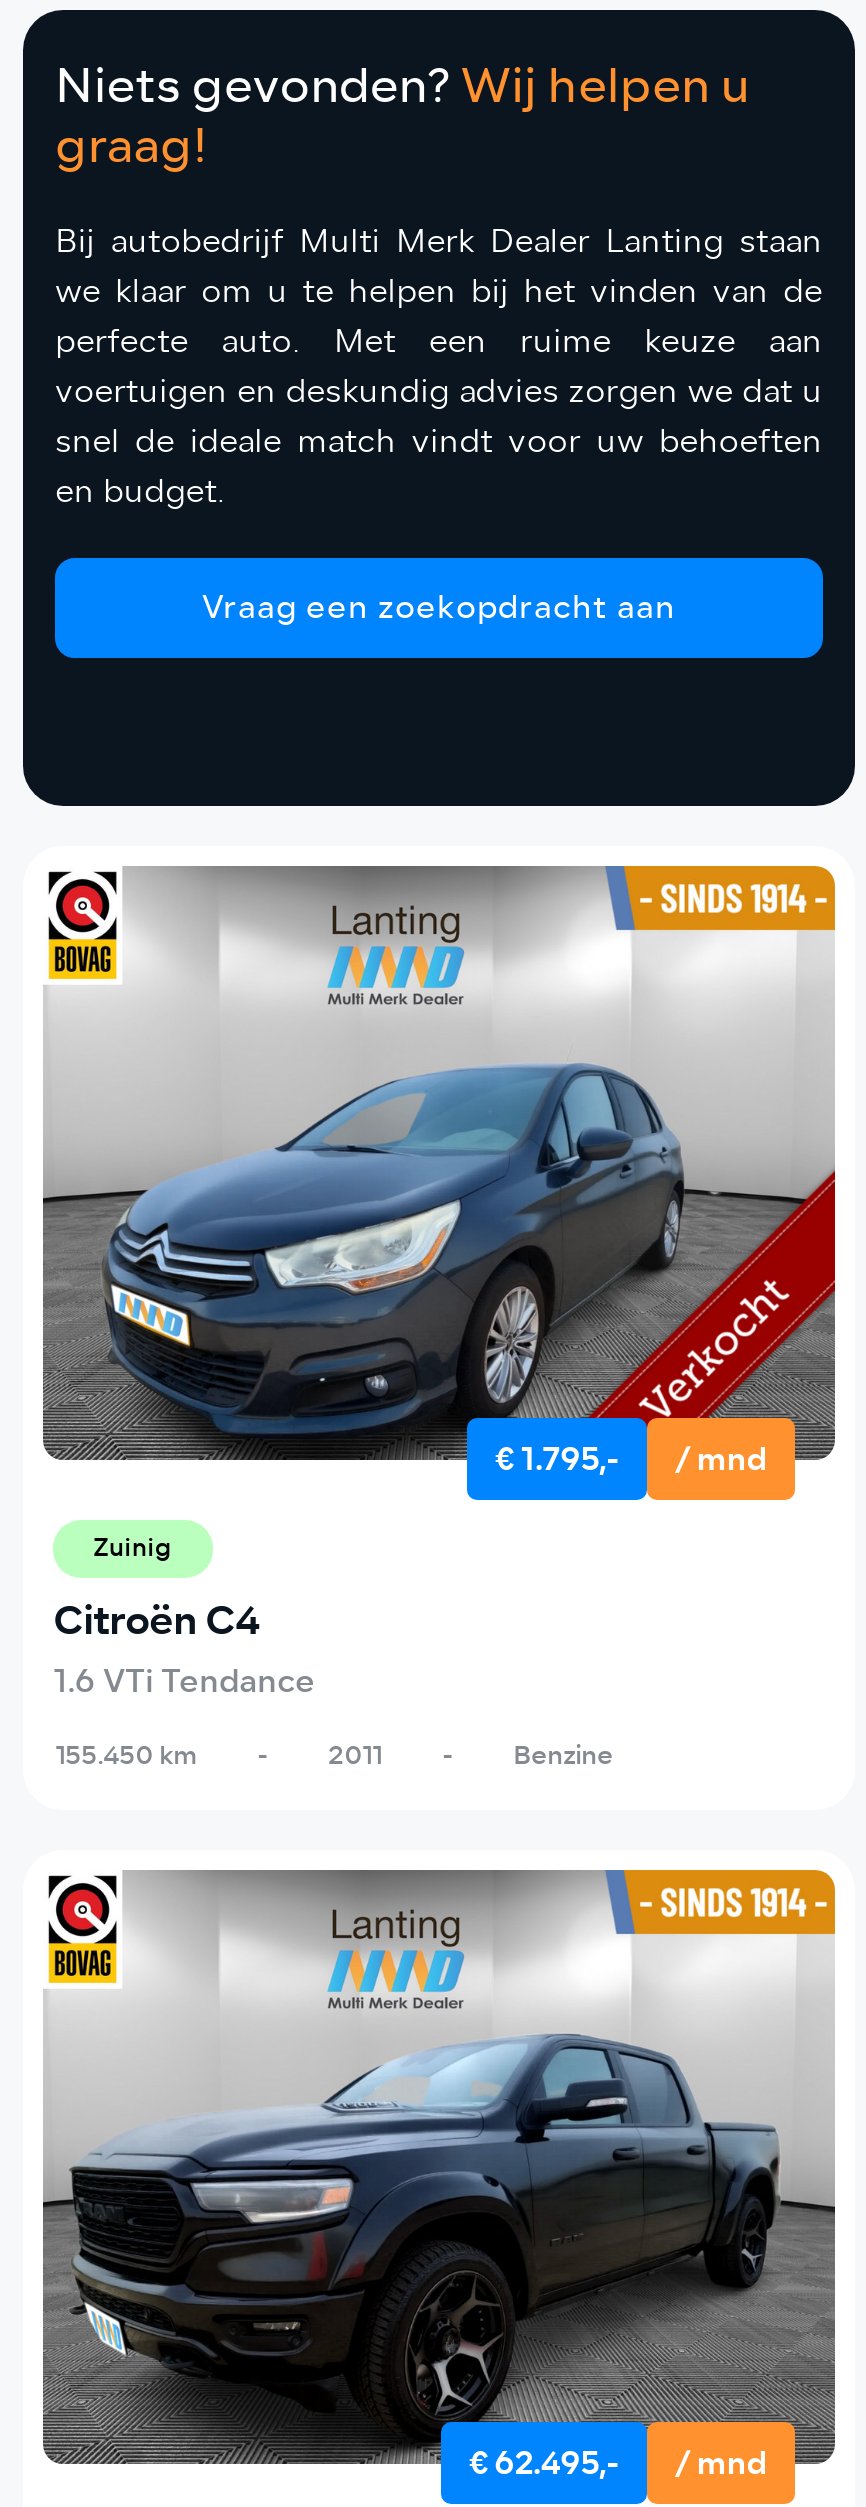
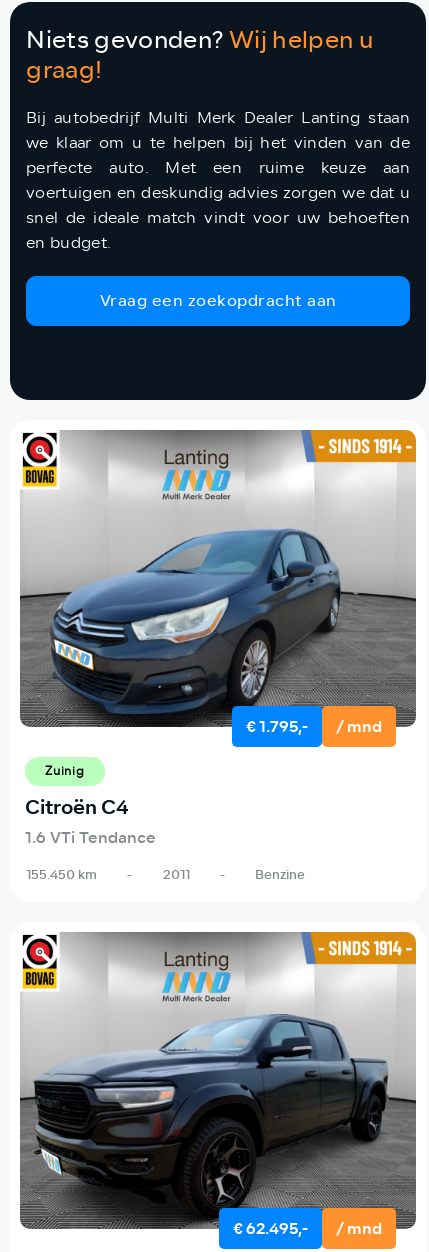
- [image]
+ [image]
